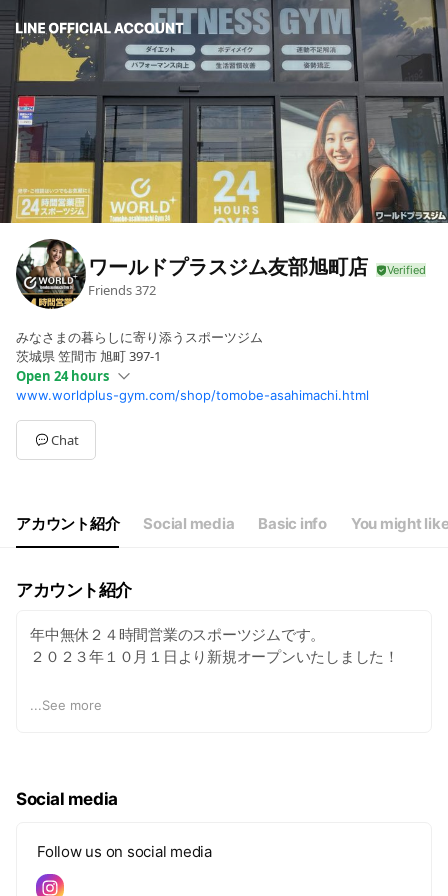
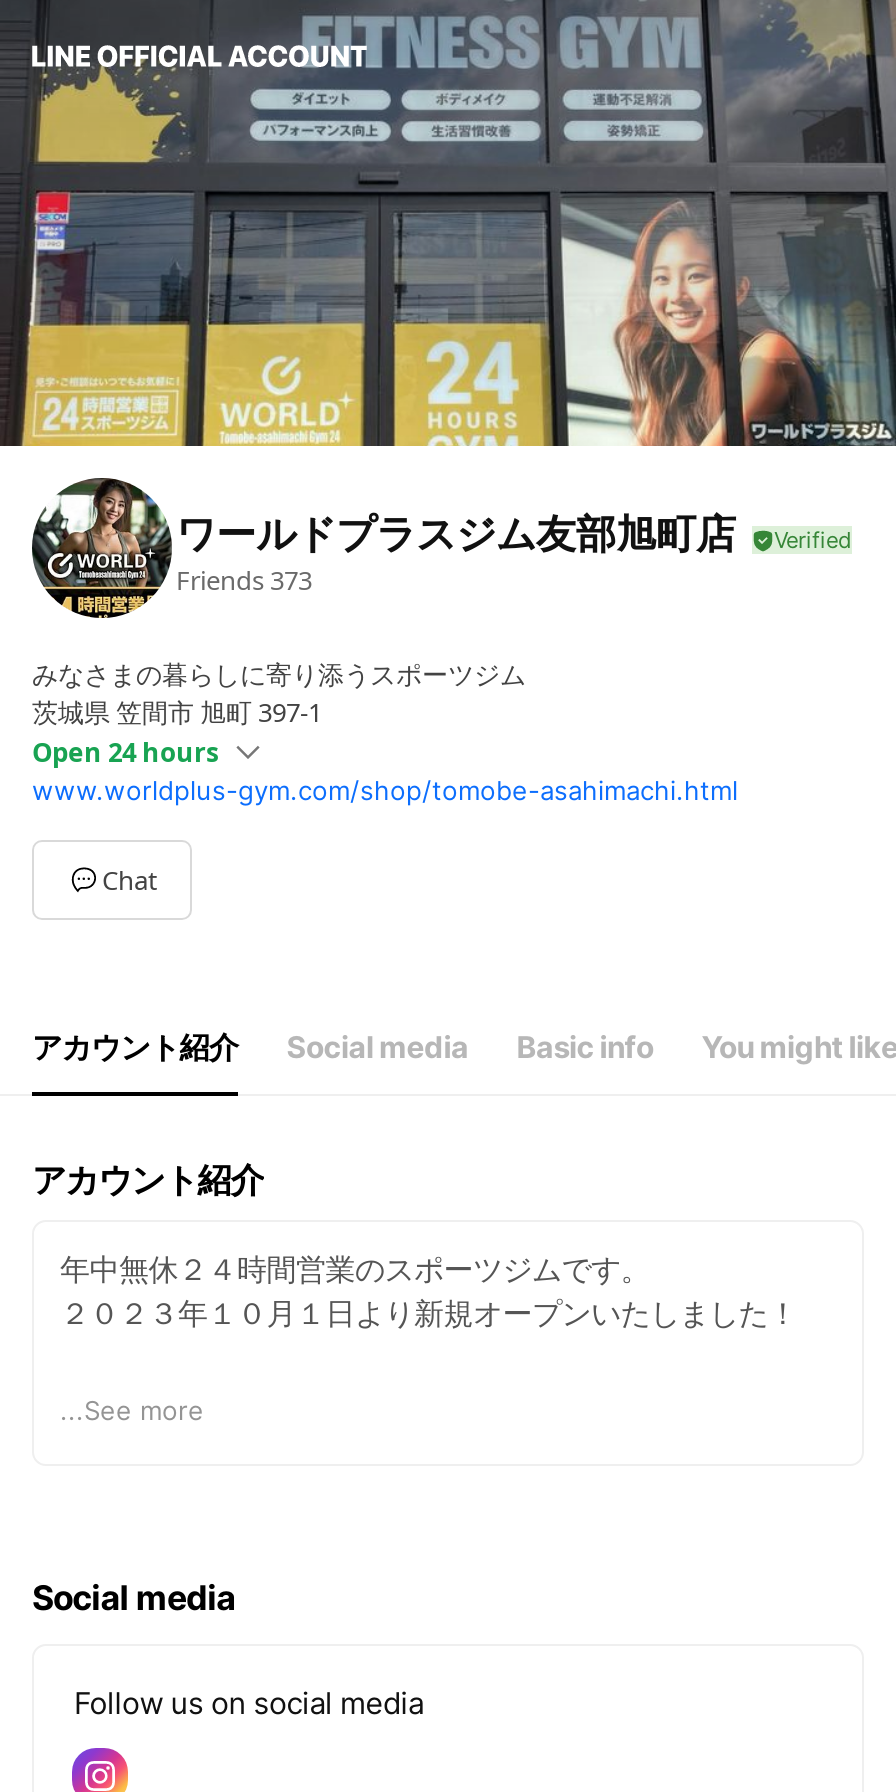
- Friends 372
+ Friends 373
